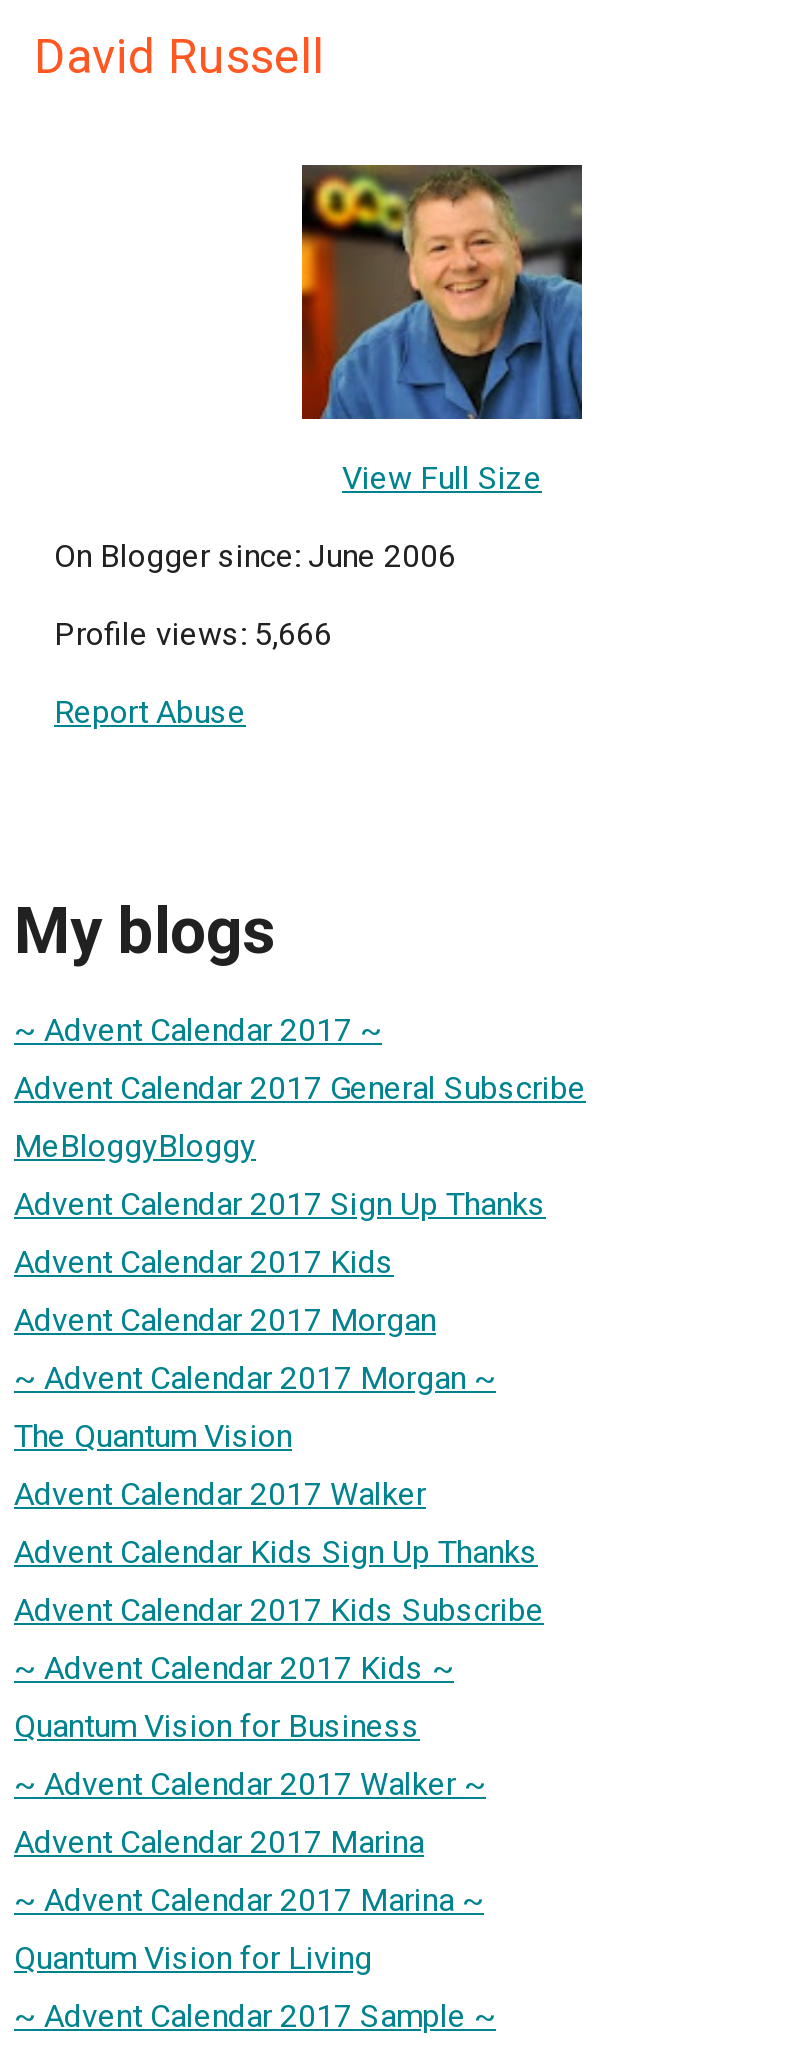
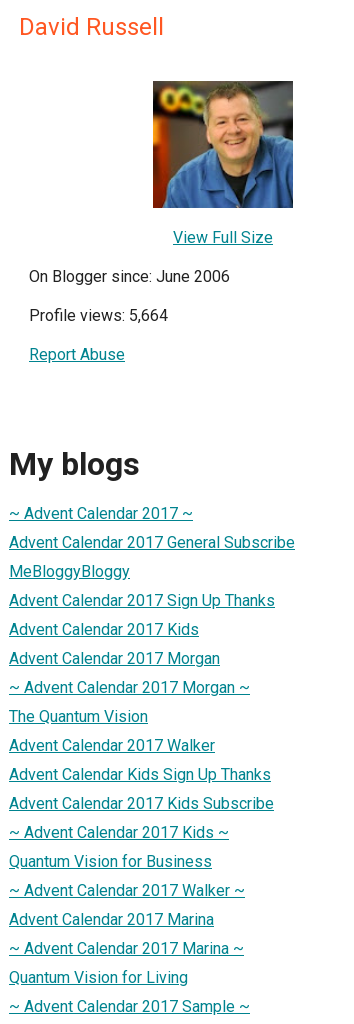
- Profile views: 5,666
+ Profile views: 5,664
